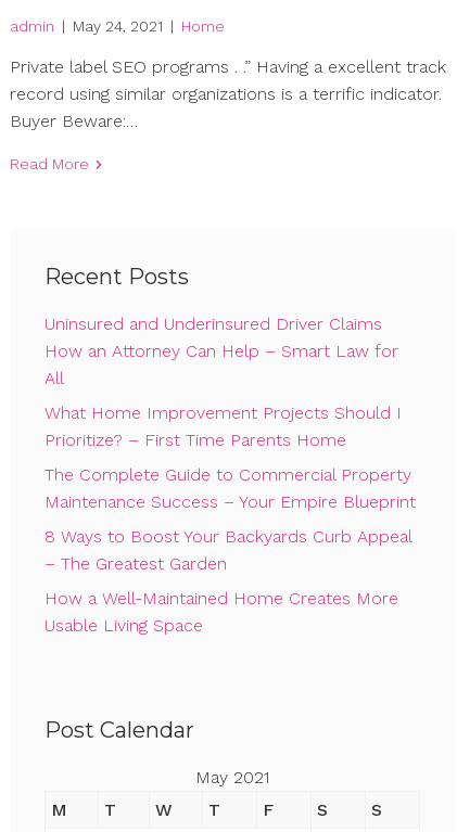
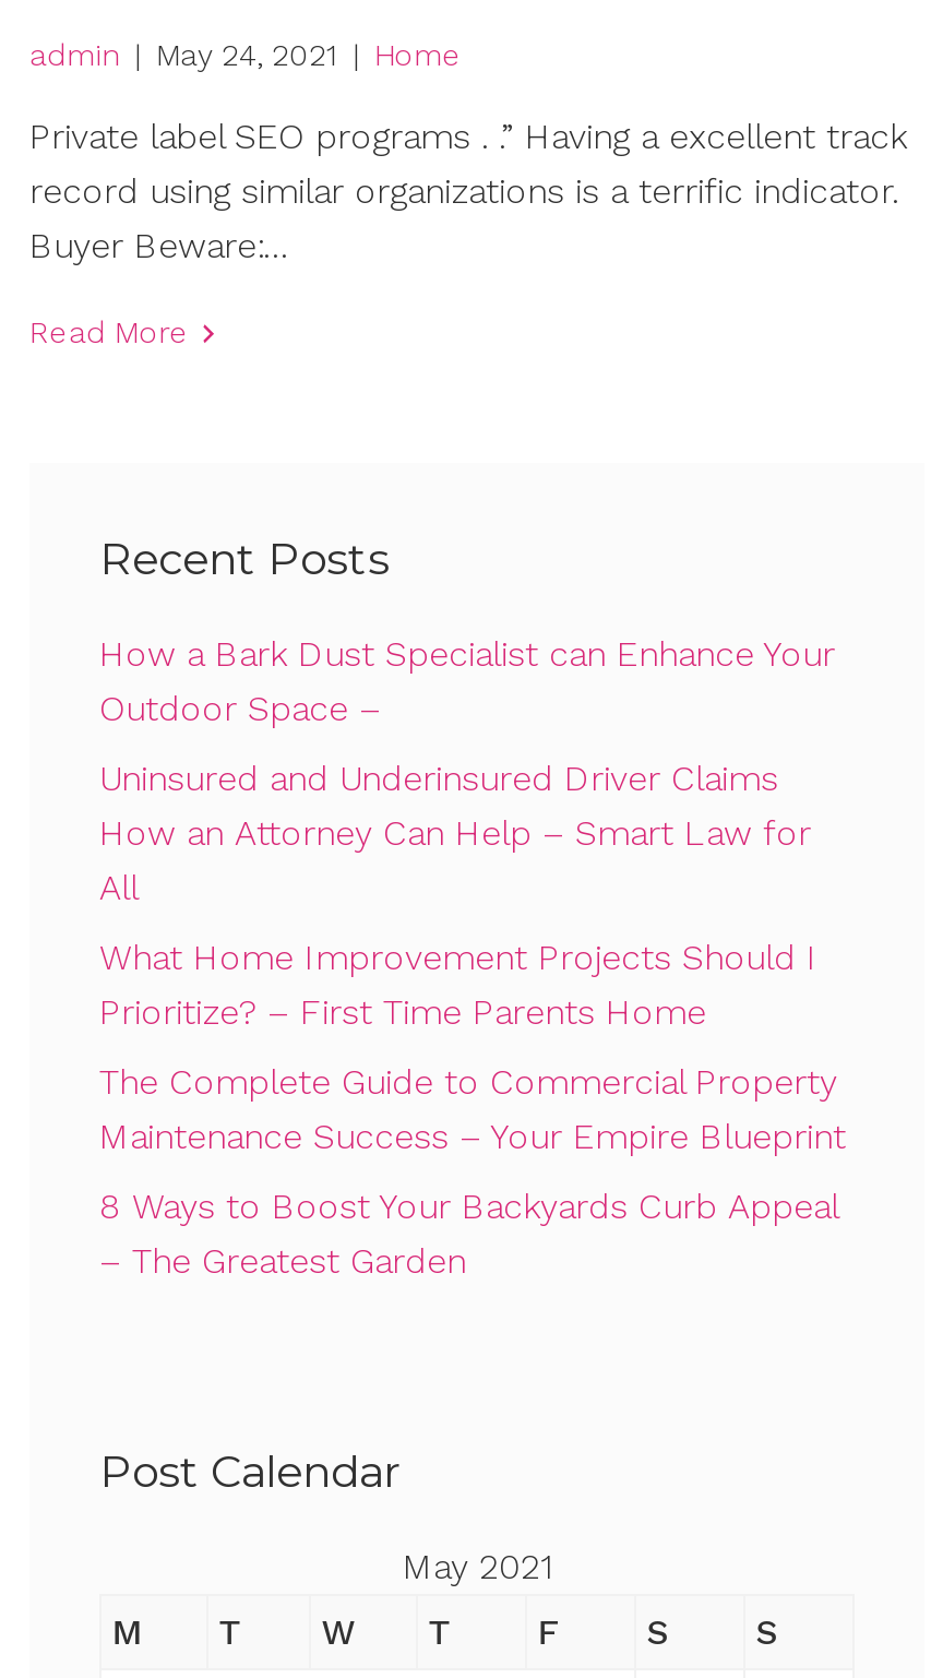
+ How a Bark Dust Specialist can Enhance Your
+ Outdoor Space –

moved down: Uninsured and Underinsured Driver Claims | How an Attorney Can Help – Smart Law for | All | ... | 8 Ways to Boost Your Backyards Curb Appeal | – The Greatest Garden

- How a Well-Maintained Home Creates More
- Usable Living Space
